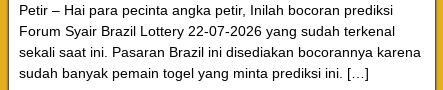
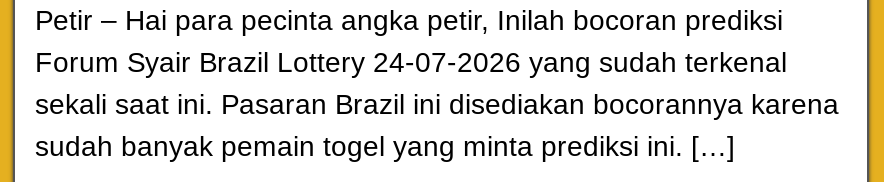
- Forum Syair Brazil Lottery 22-07-2026 yang sudah terkenal
+ Forum Syair Brazil Lottery 24-07-2026 yang sudah terkenal
